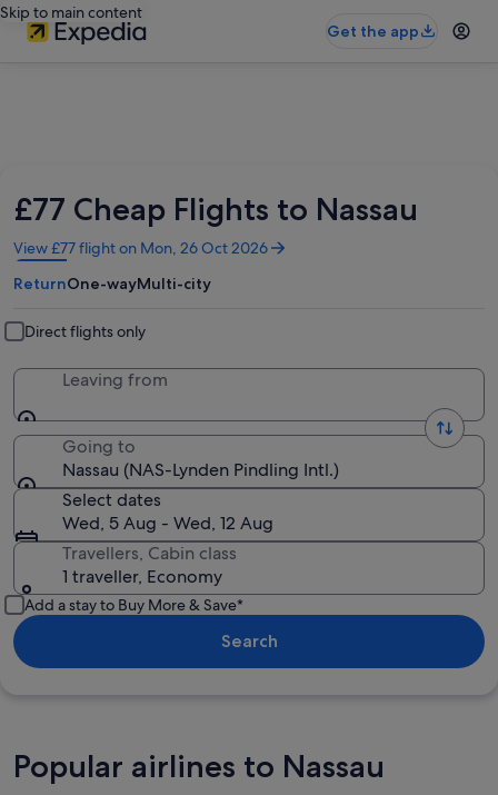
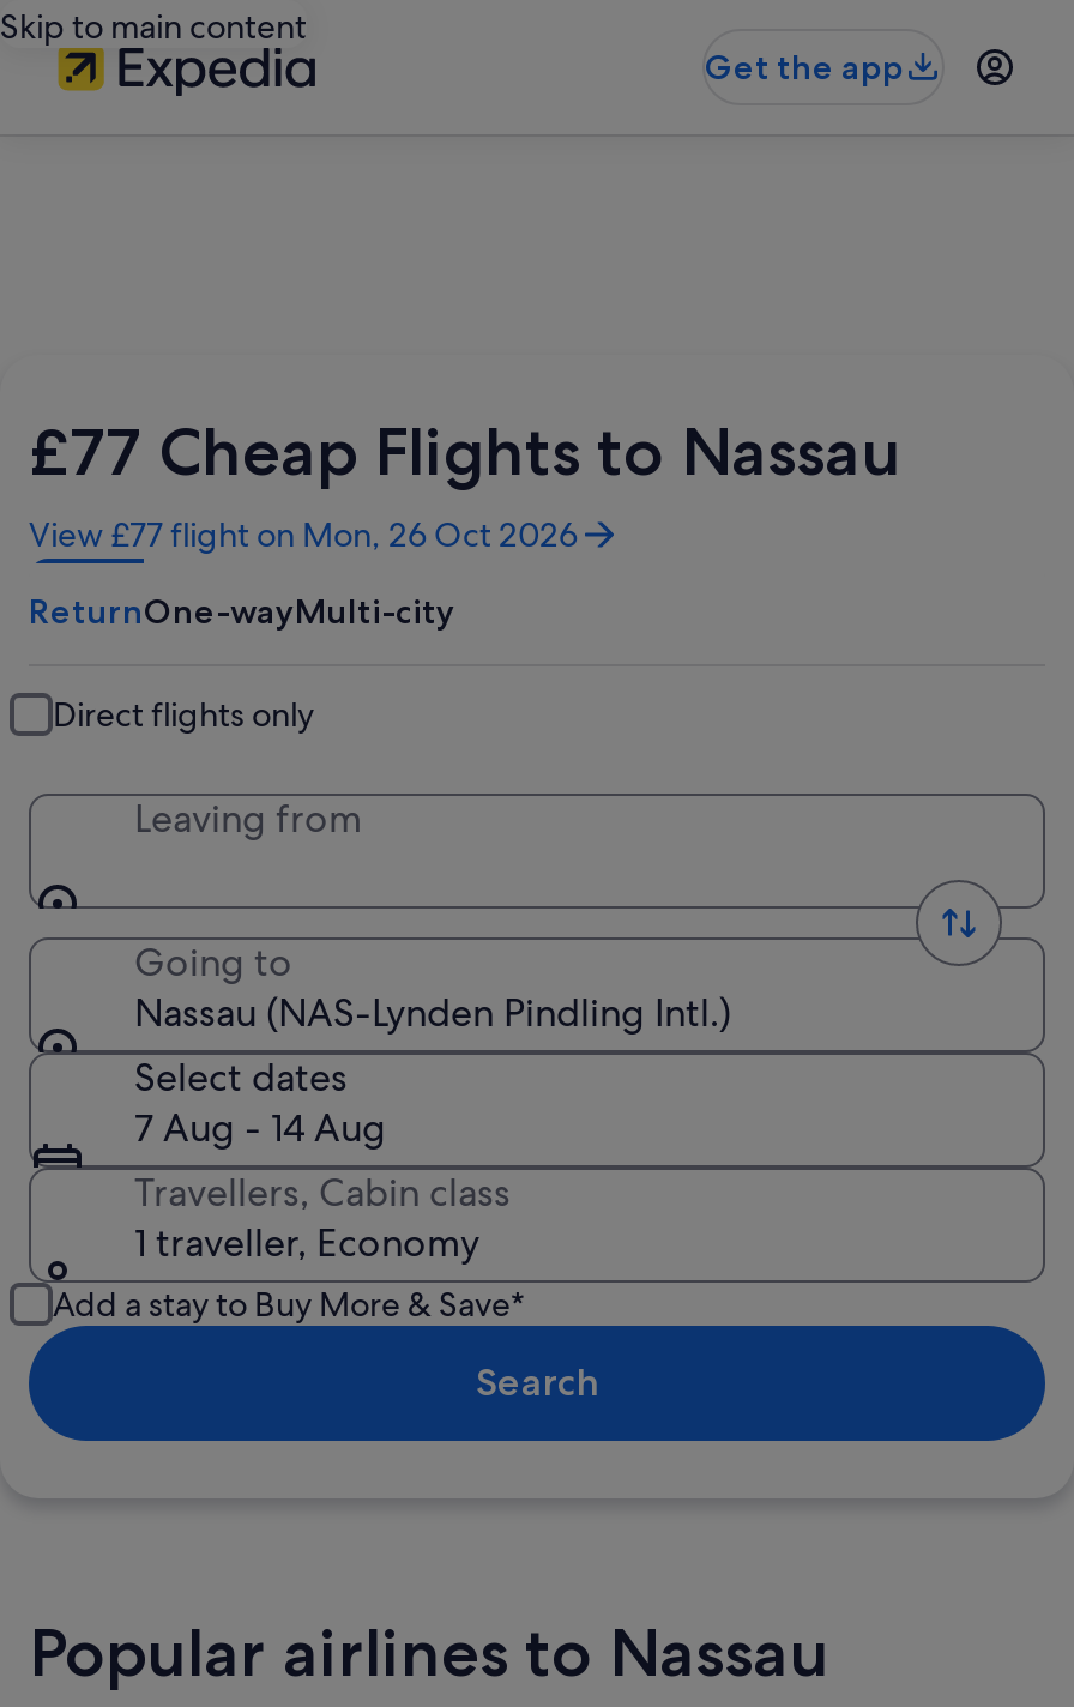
- Wed, 5 Aug - Wed, 12 Aug
+ 7 Aug - 14 Aug
